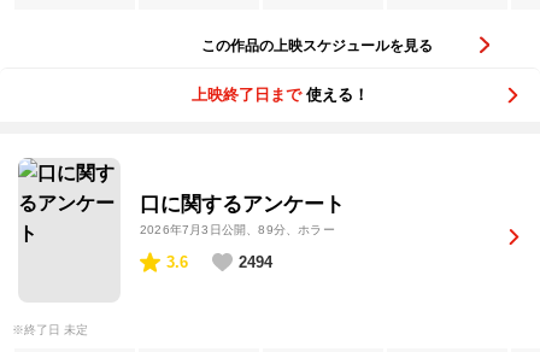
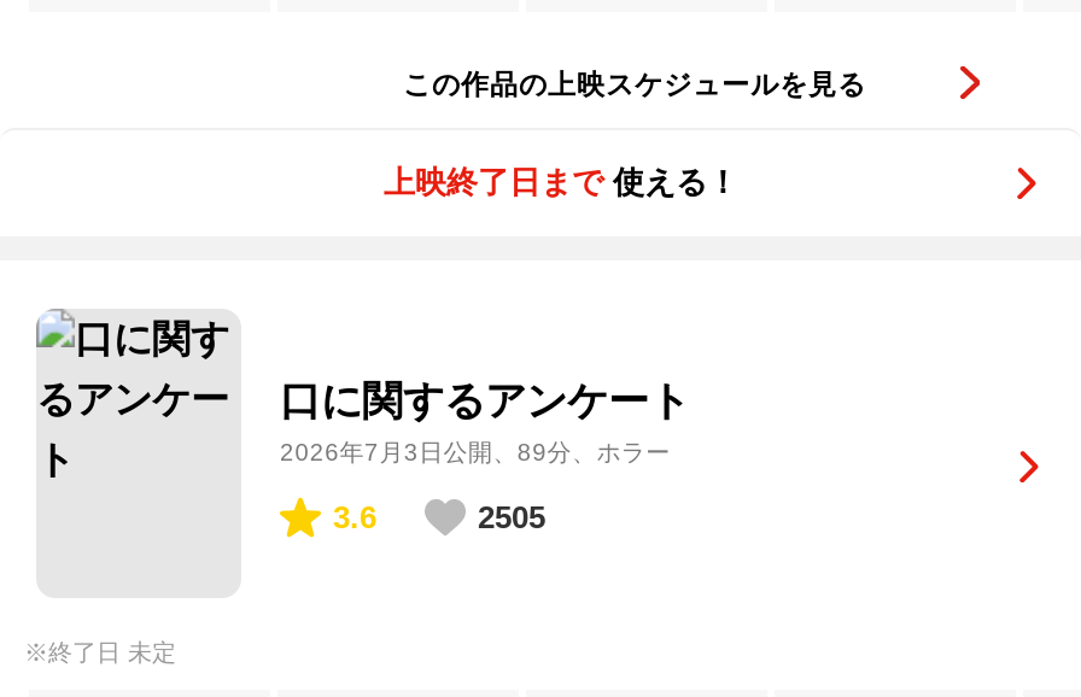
- 2494
+ 2505
